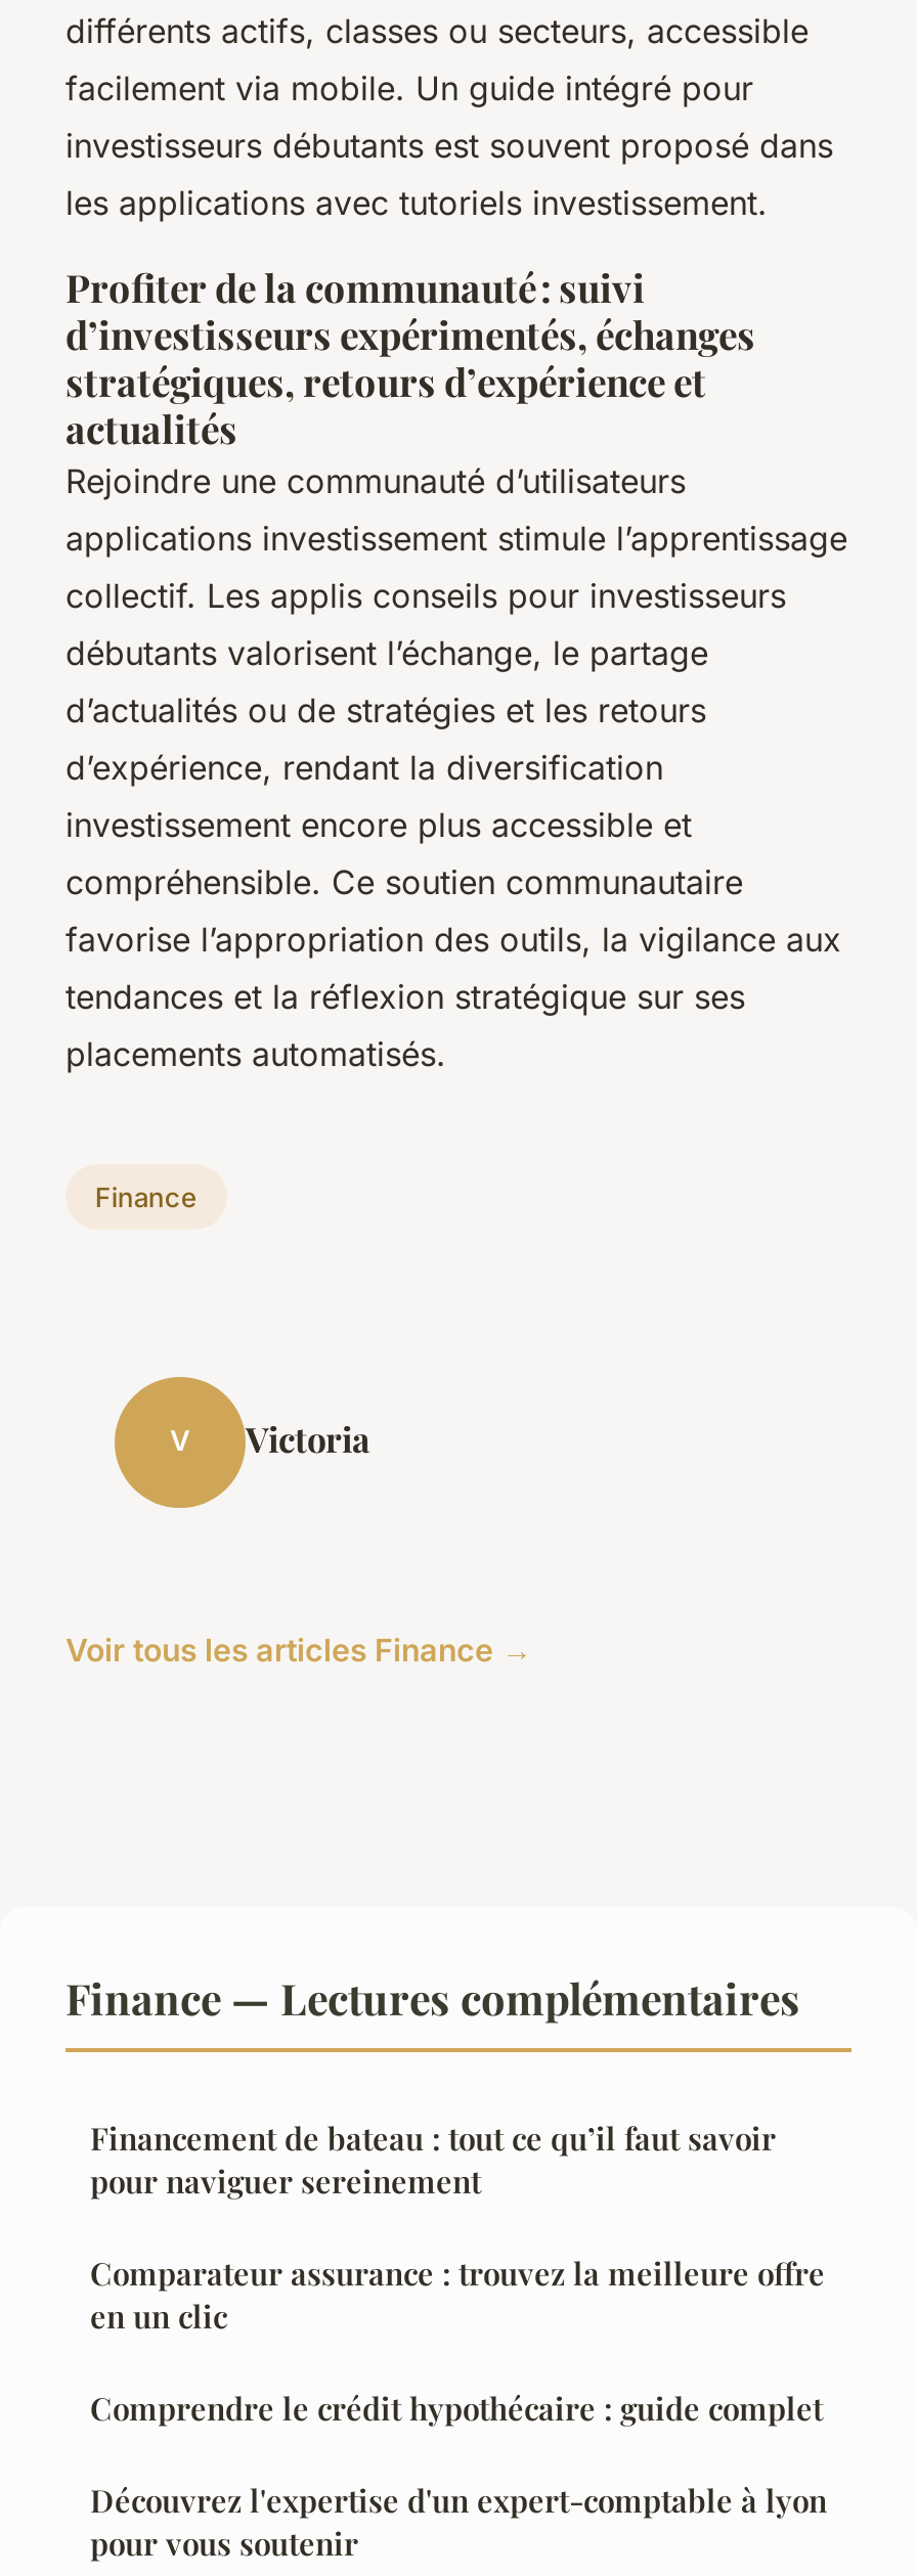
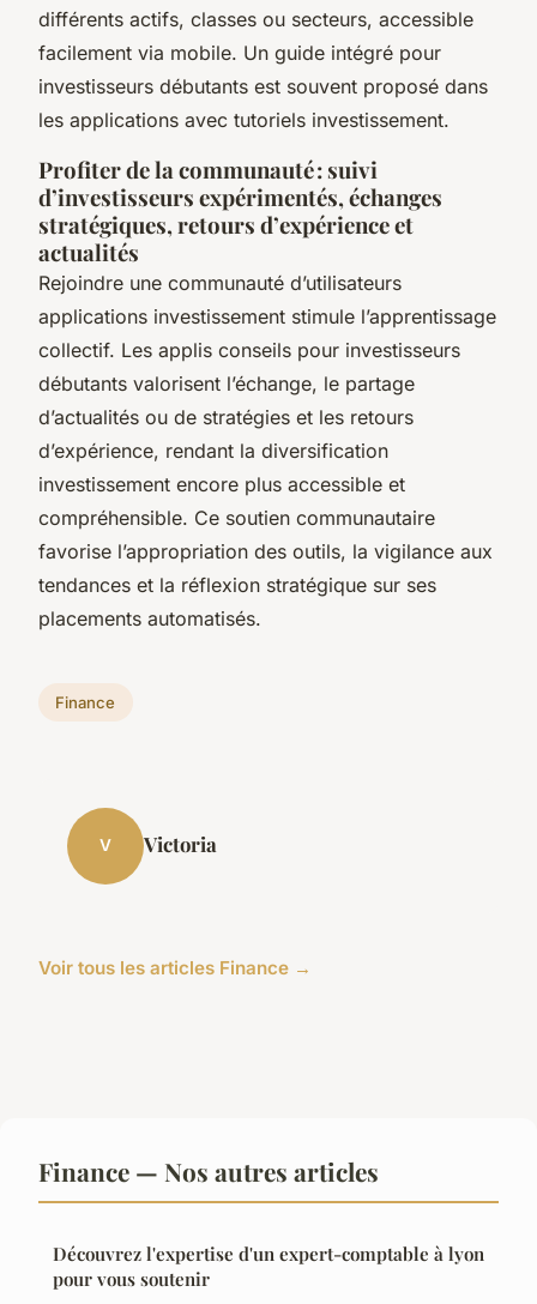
- Finance — Lectures complémentaires
- Financement de bateau : tout ce qu’il faut savoir
- pour naviguer sereinement
- Comparateur assurance : trouvez la meilleure offre
- en un clic
- Comprendre le crédit hypothécaire : guide complet
+ Finance — Nos autres articles
